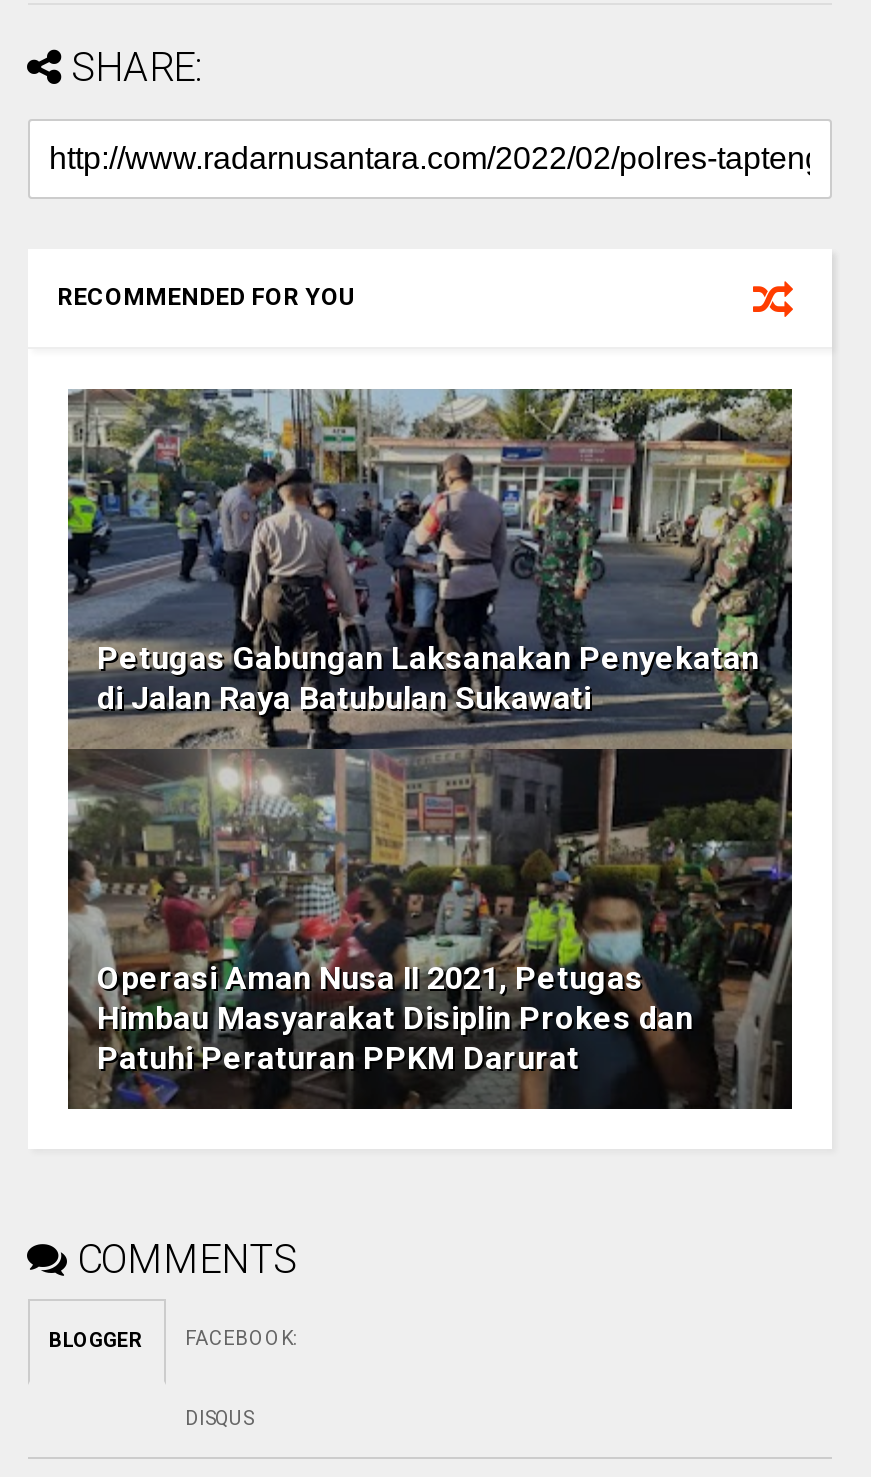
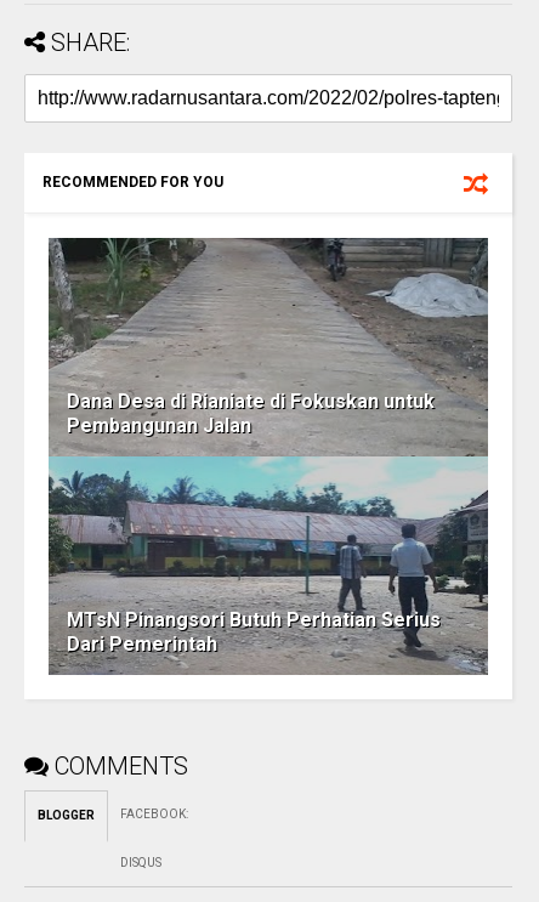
- [image]
- Petugas Gabungan Laksanakan Penyekatan
- di Jalan Raya Batubulan Sukawati
+ [image]
+ Dana Desa di Rianiate di Fokuskan untuk
+ Pembangunan Jalan

- Operasi Aman Nusa II 2021, Petugas
- Himbau Masyarakat Disiplin Prokes dan
- Patuhi Peraturan PPKM Darurat
+ MTsN Pinangsori Butuh Perhatian Serius
+ Dari Pemerintah
